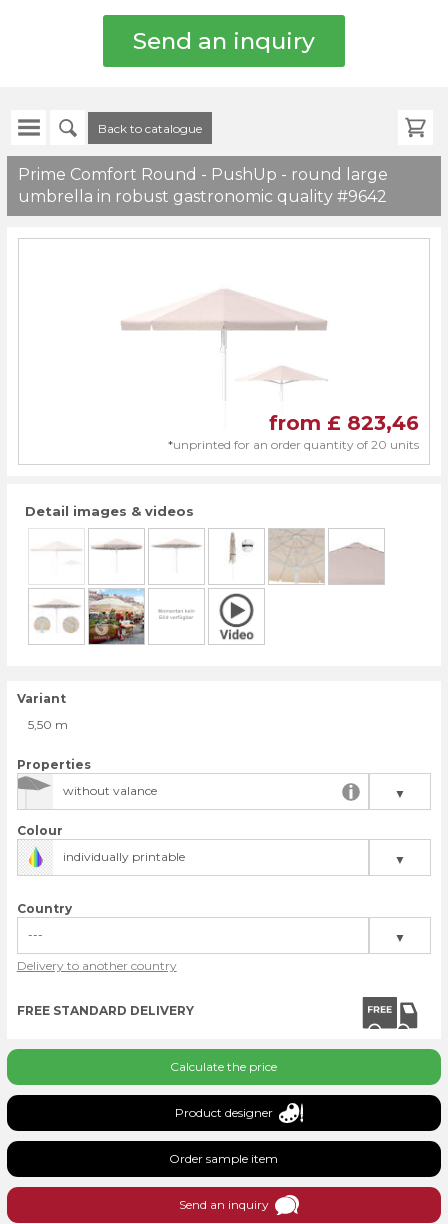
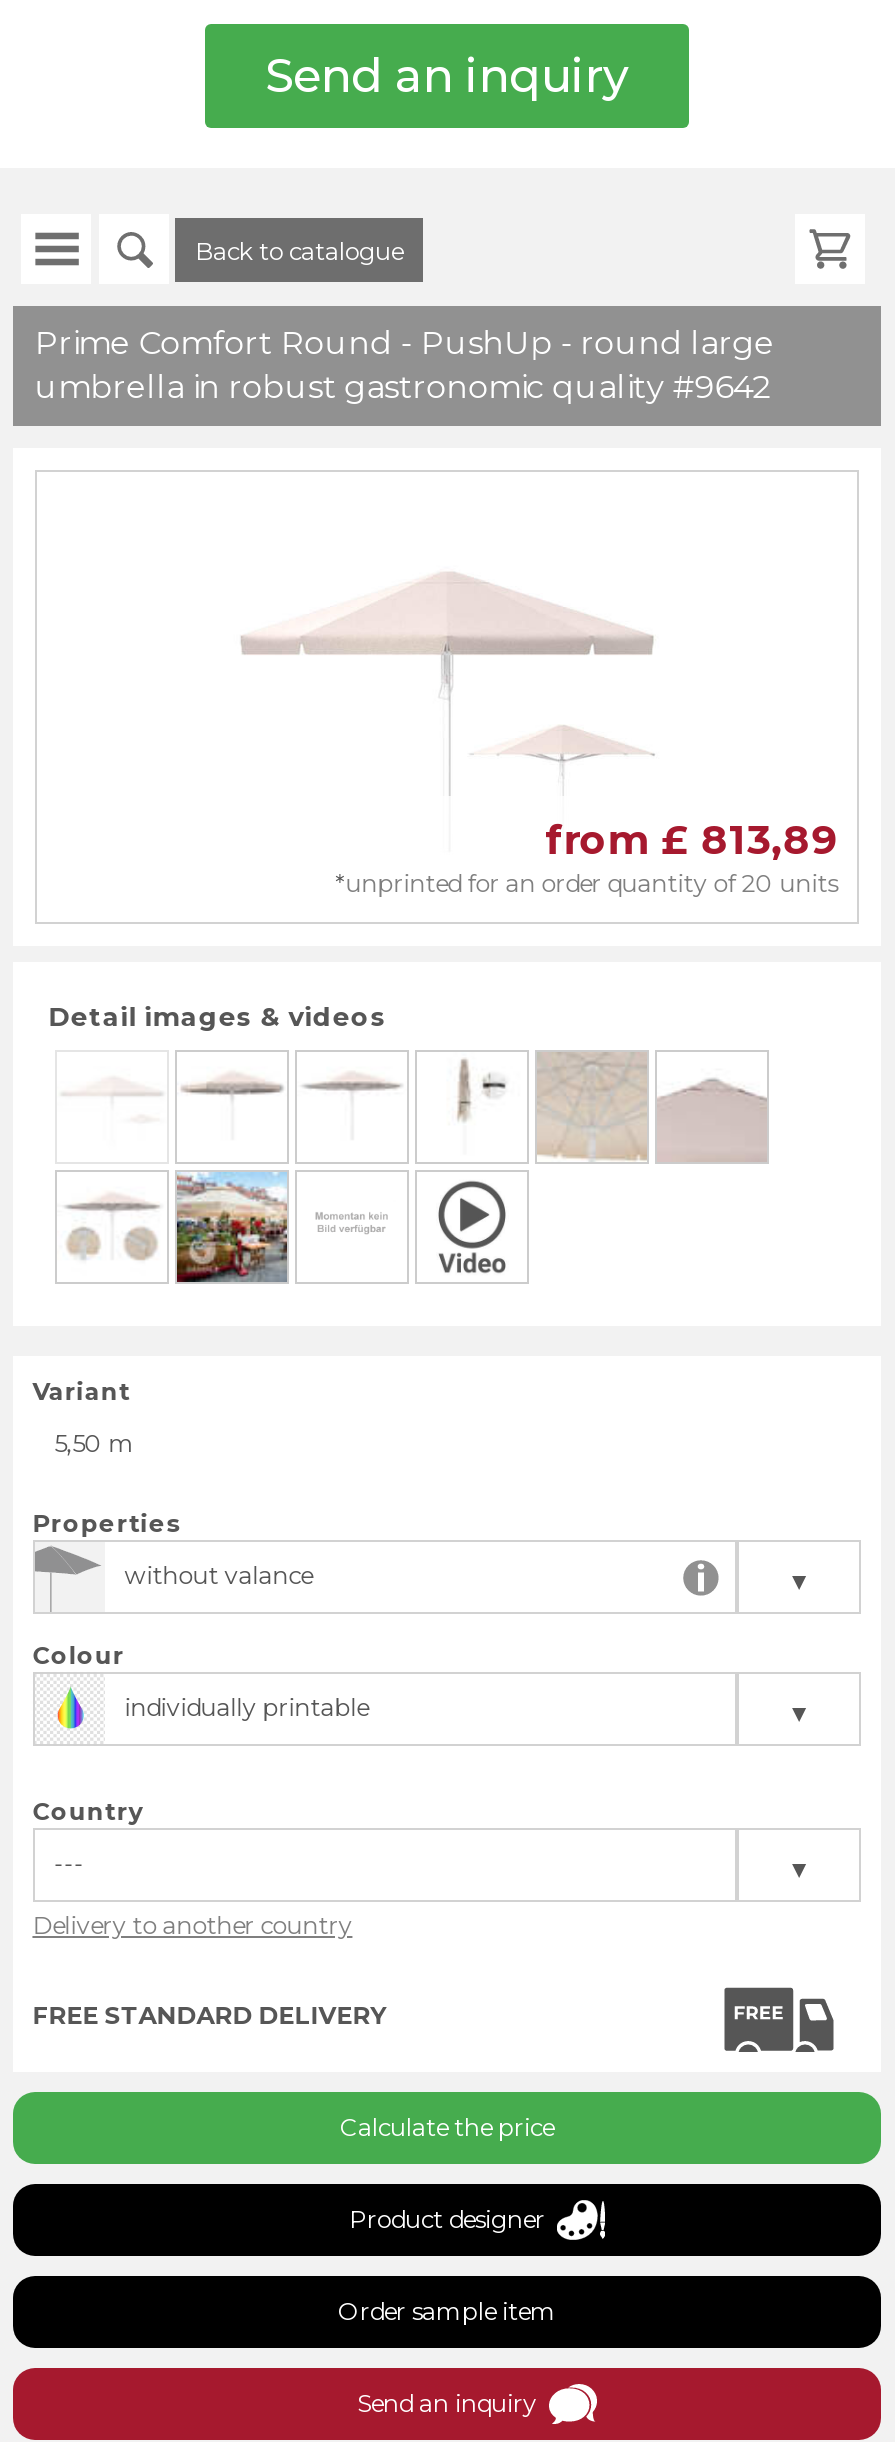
- from £823,46
+ from £813,89
